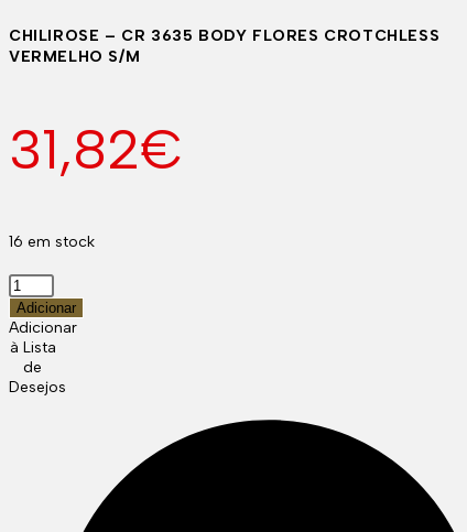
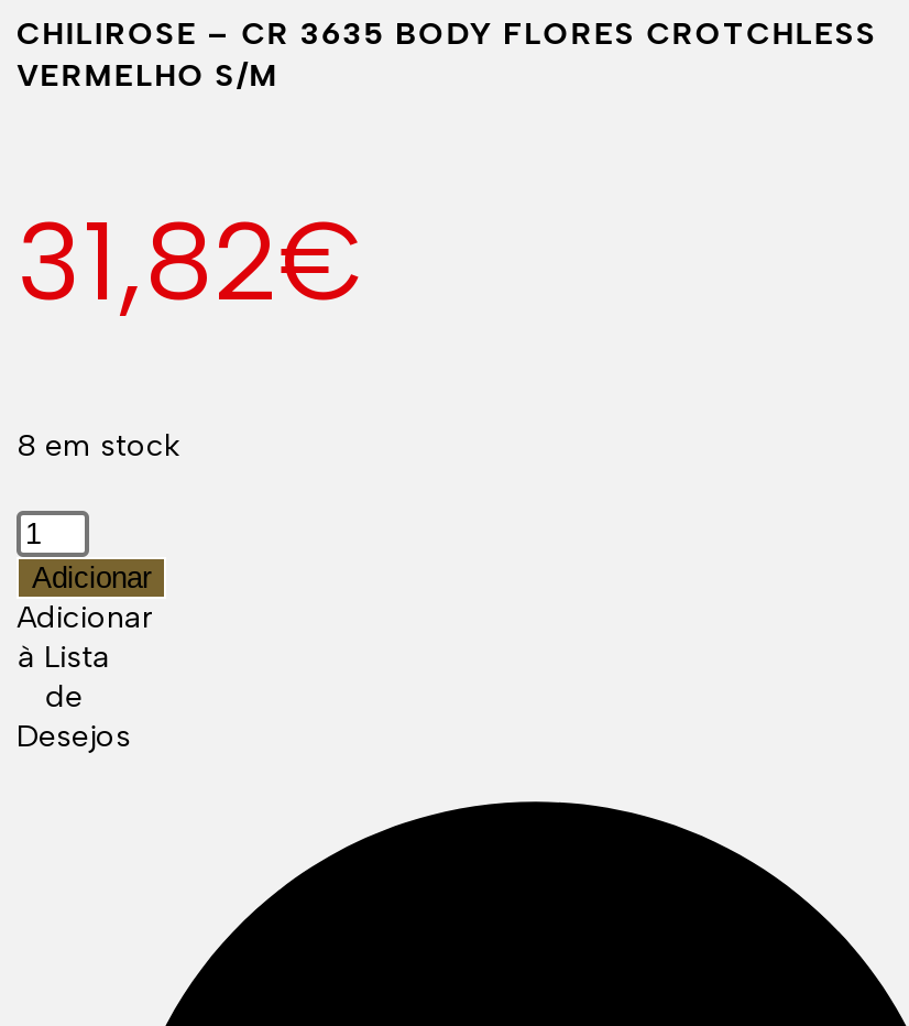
- 16 em stock
+ 8 em stock
